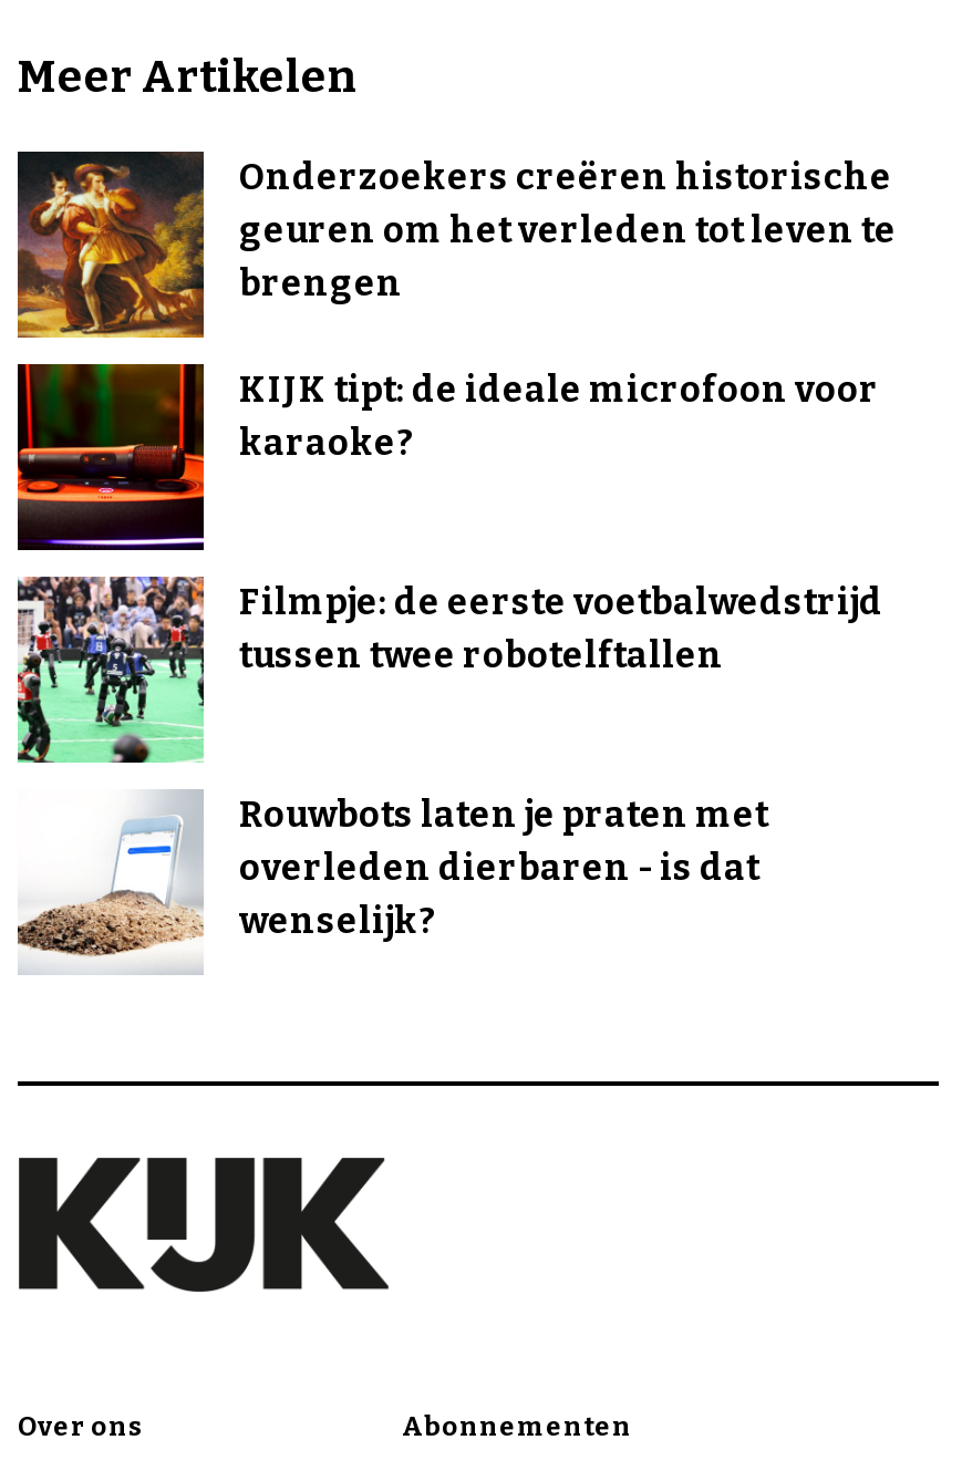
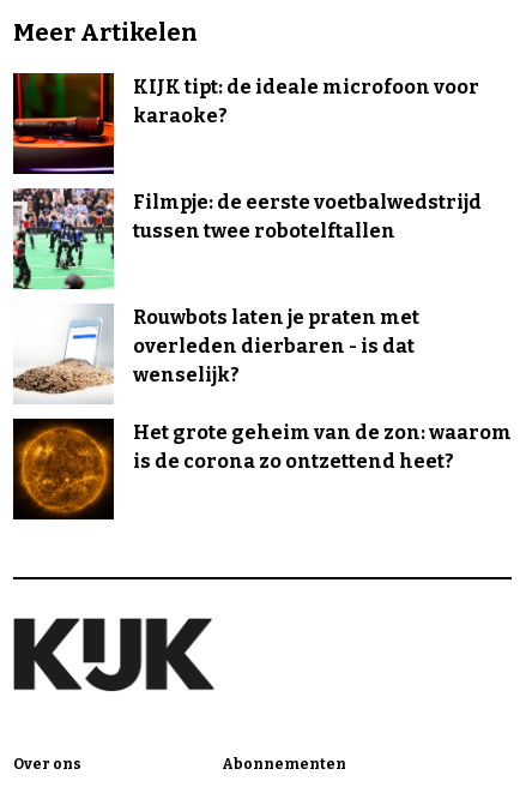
- [image]
- Onderzoekers creëren historische
- geuren om het verleden tot leven te
- brengen

moved up: [image] | KIJK tipt: de ideale microfoon voor | karaoke? | Filmpje: de eerste voetbalwedstrijd | tussen twee robotelftallen | Rouwbots laten je praten met | overleden dierbaren - is dat | wenselijk?

+ [image]
+ Het grote geheim van de zon: waarom
+ is de corona zo ontzettend heet?
